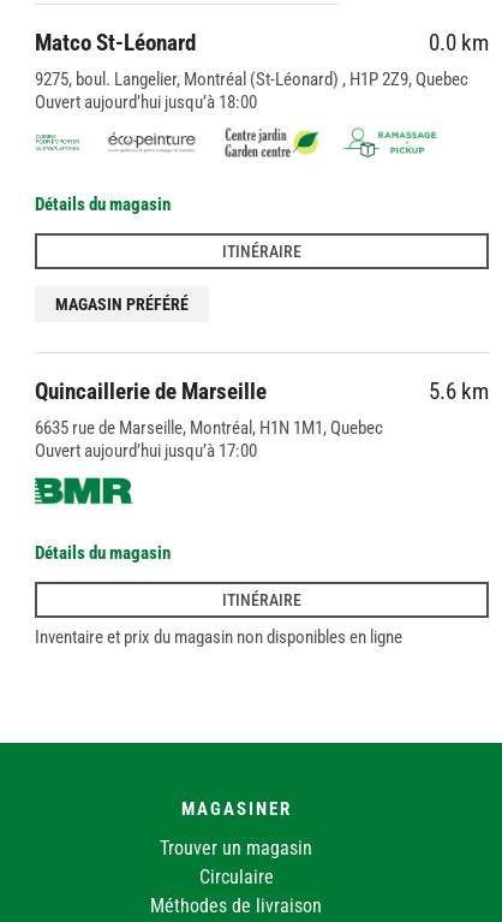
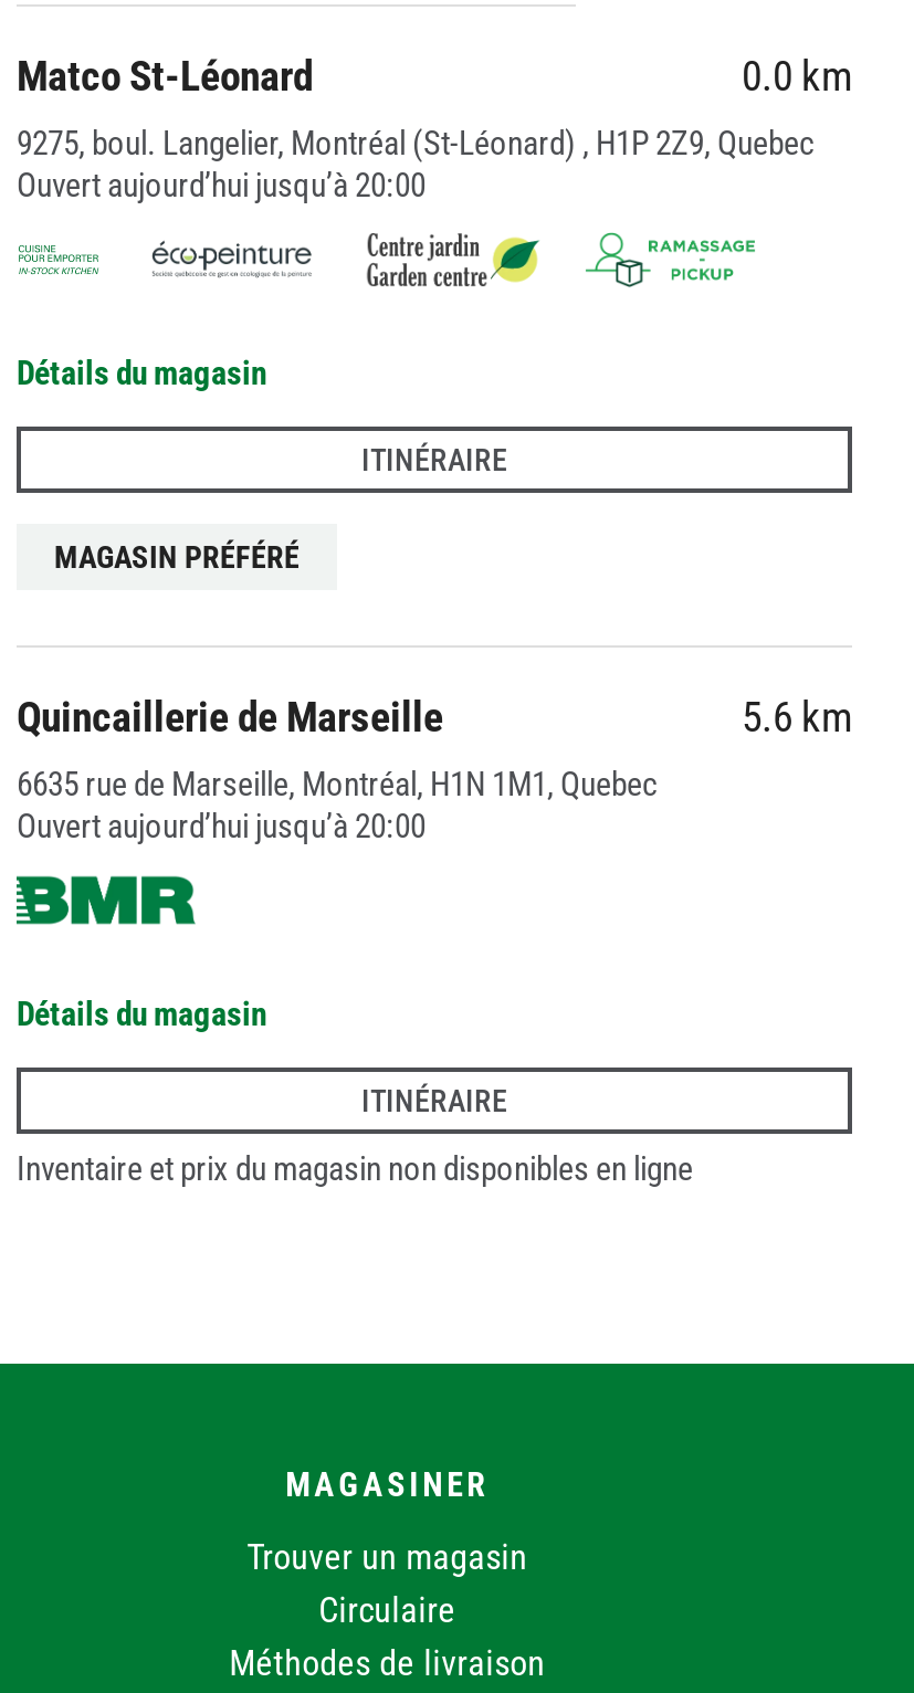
- Ouvert aujourd’hui jusqu’à 18:00
+ Ouvert aujourd’hui jusqu’à 20:00

- Ouvert aujourd’hui jusqu’à 17:00
+ Ouvert aujourd’hui jusqu’à 20:00
